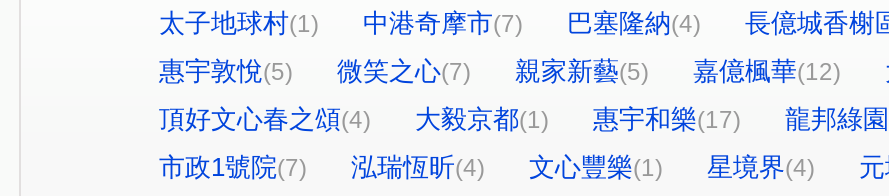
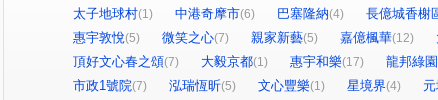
- 中港奇摩市(7)
+ 中港奇摩市(6)

- 頂好文心春之頌(4)
+ 頂好文心春之頌(7)

- 泓瑞恆昕(4)
+ 泓瑞恆昕(5)
